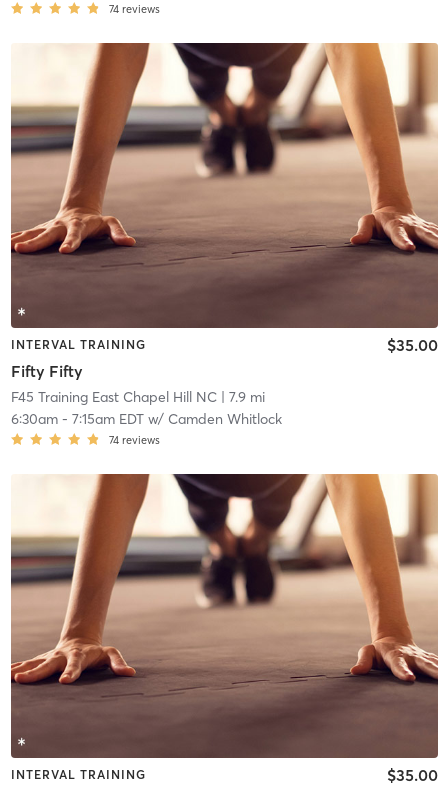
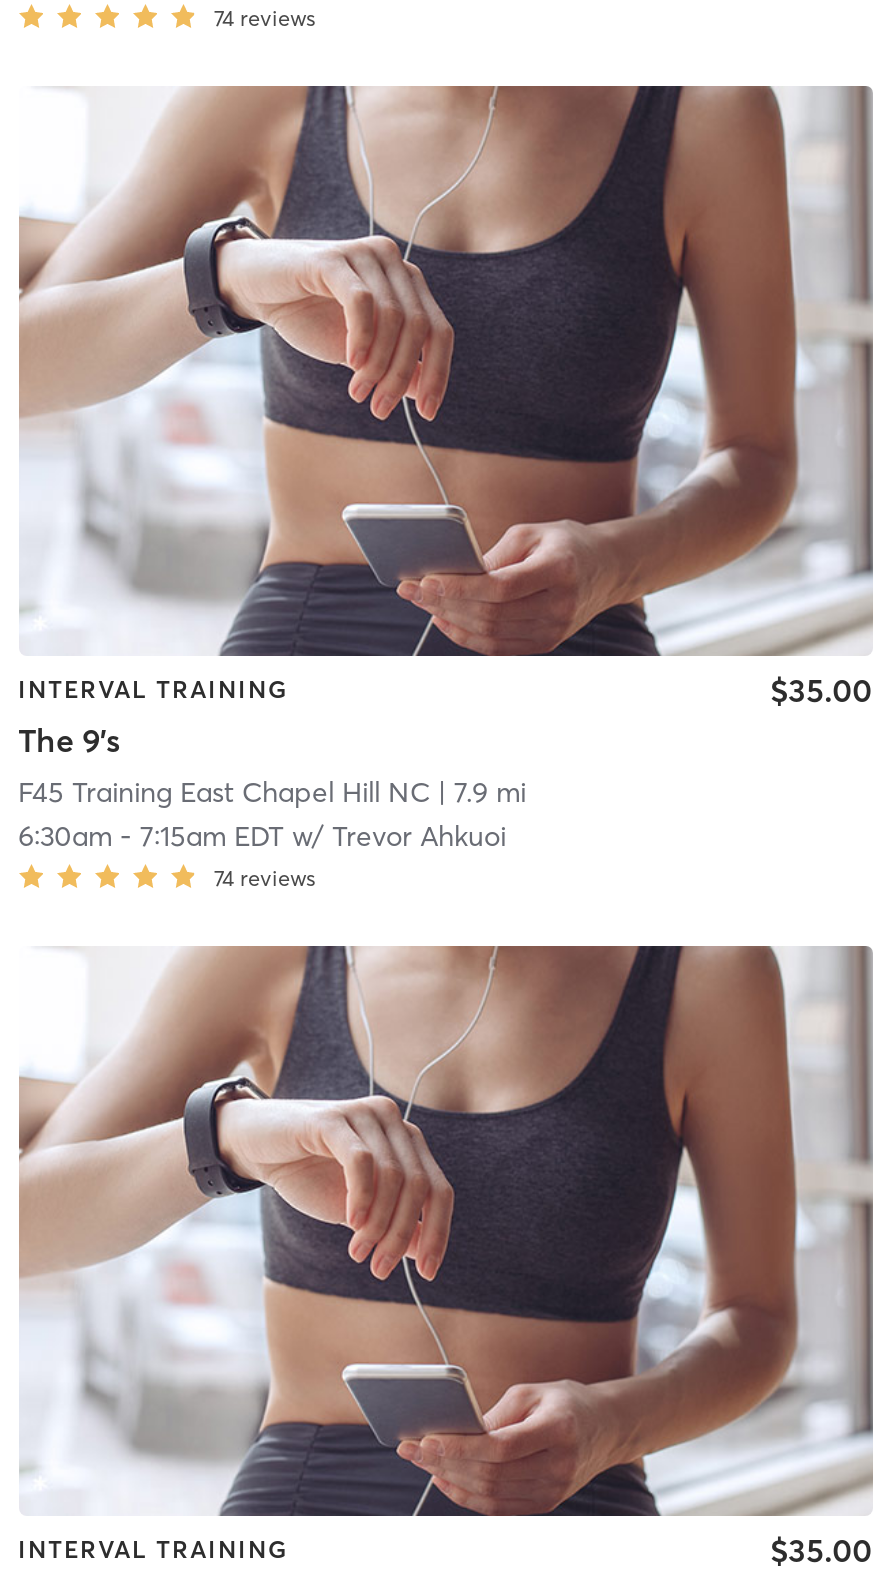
- [image]
- Fifty Fifty
+ [image]
+ The 9's

- 6:30am - 7:15am EDT w/ Camden Whitlock
+ 6:30am - 7:15am EDT w/ Trevor Ahkuoi

- [image]
+ [image]
